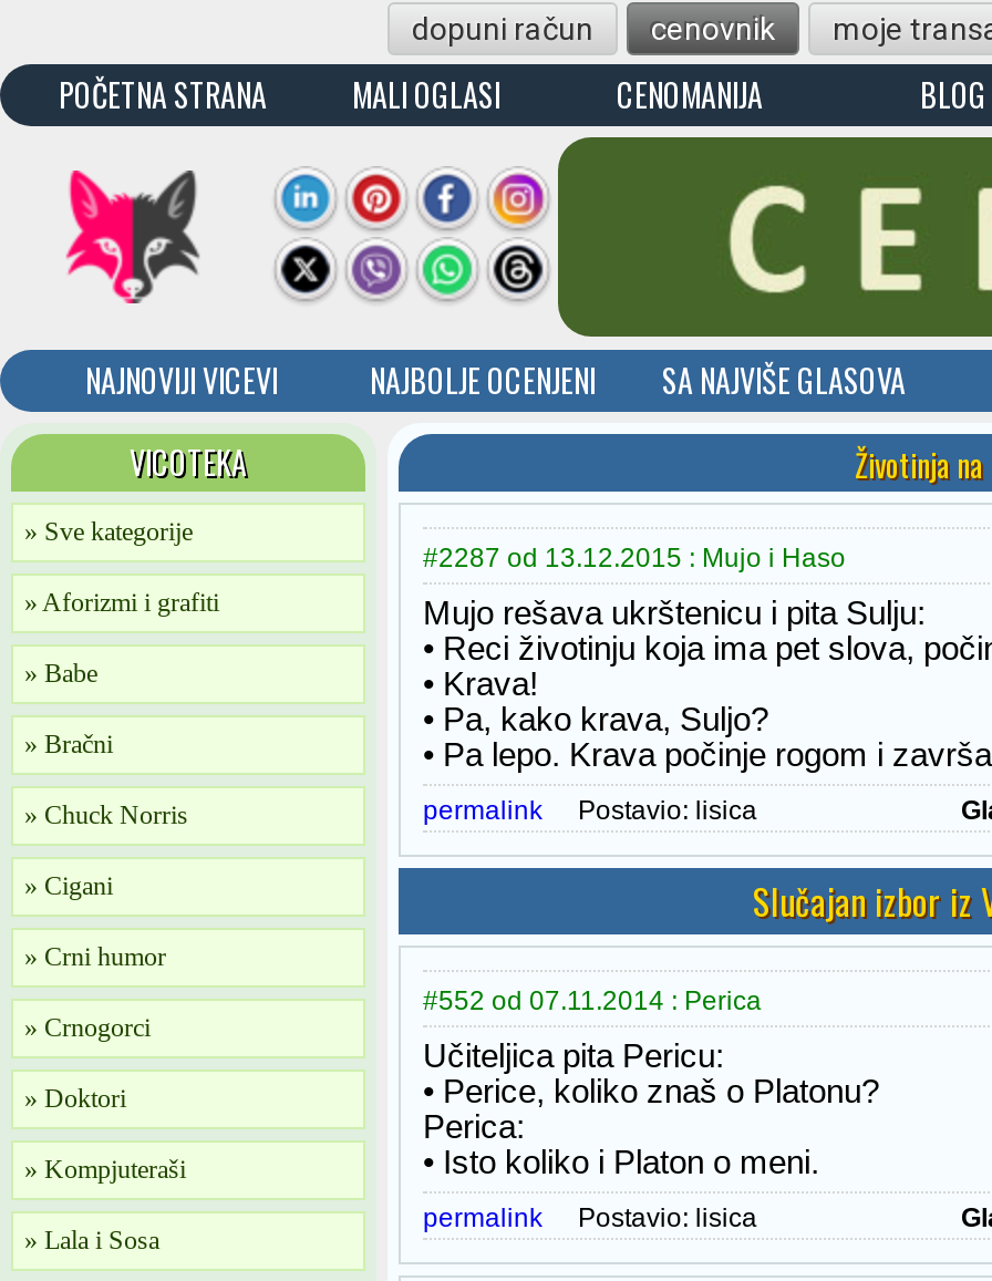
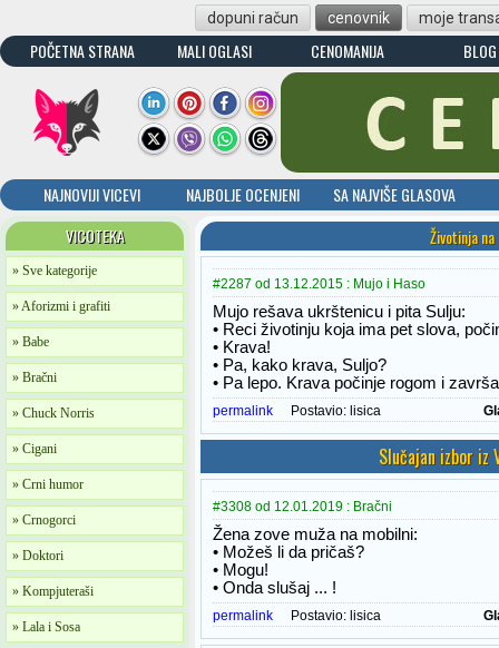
- #552 od 07.11.2014 : Perica
+ #3308 od 12.01.2019 : Bračni

- Učiteljica pita Pericu:
- • Perice, koliko znaš o Platonu?
- Perica:
- • Isto koliko i Platon o meni.
+ Žena zove muža na mobilni:
+ • Možeš li da pričaš?
+ • Mogu!
+ • Onda slušaj ... !
